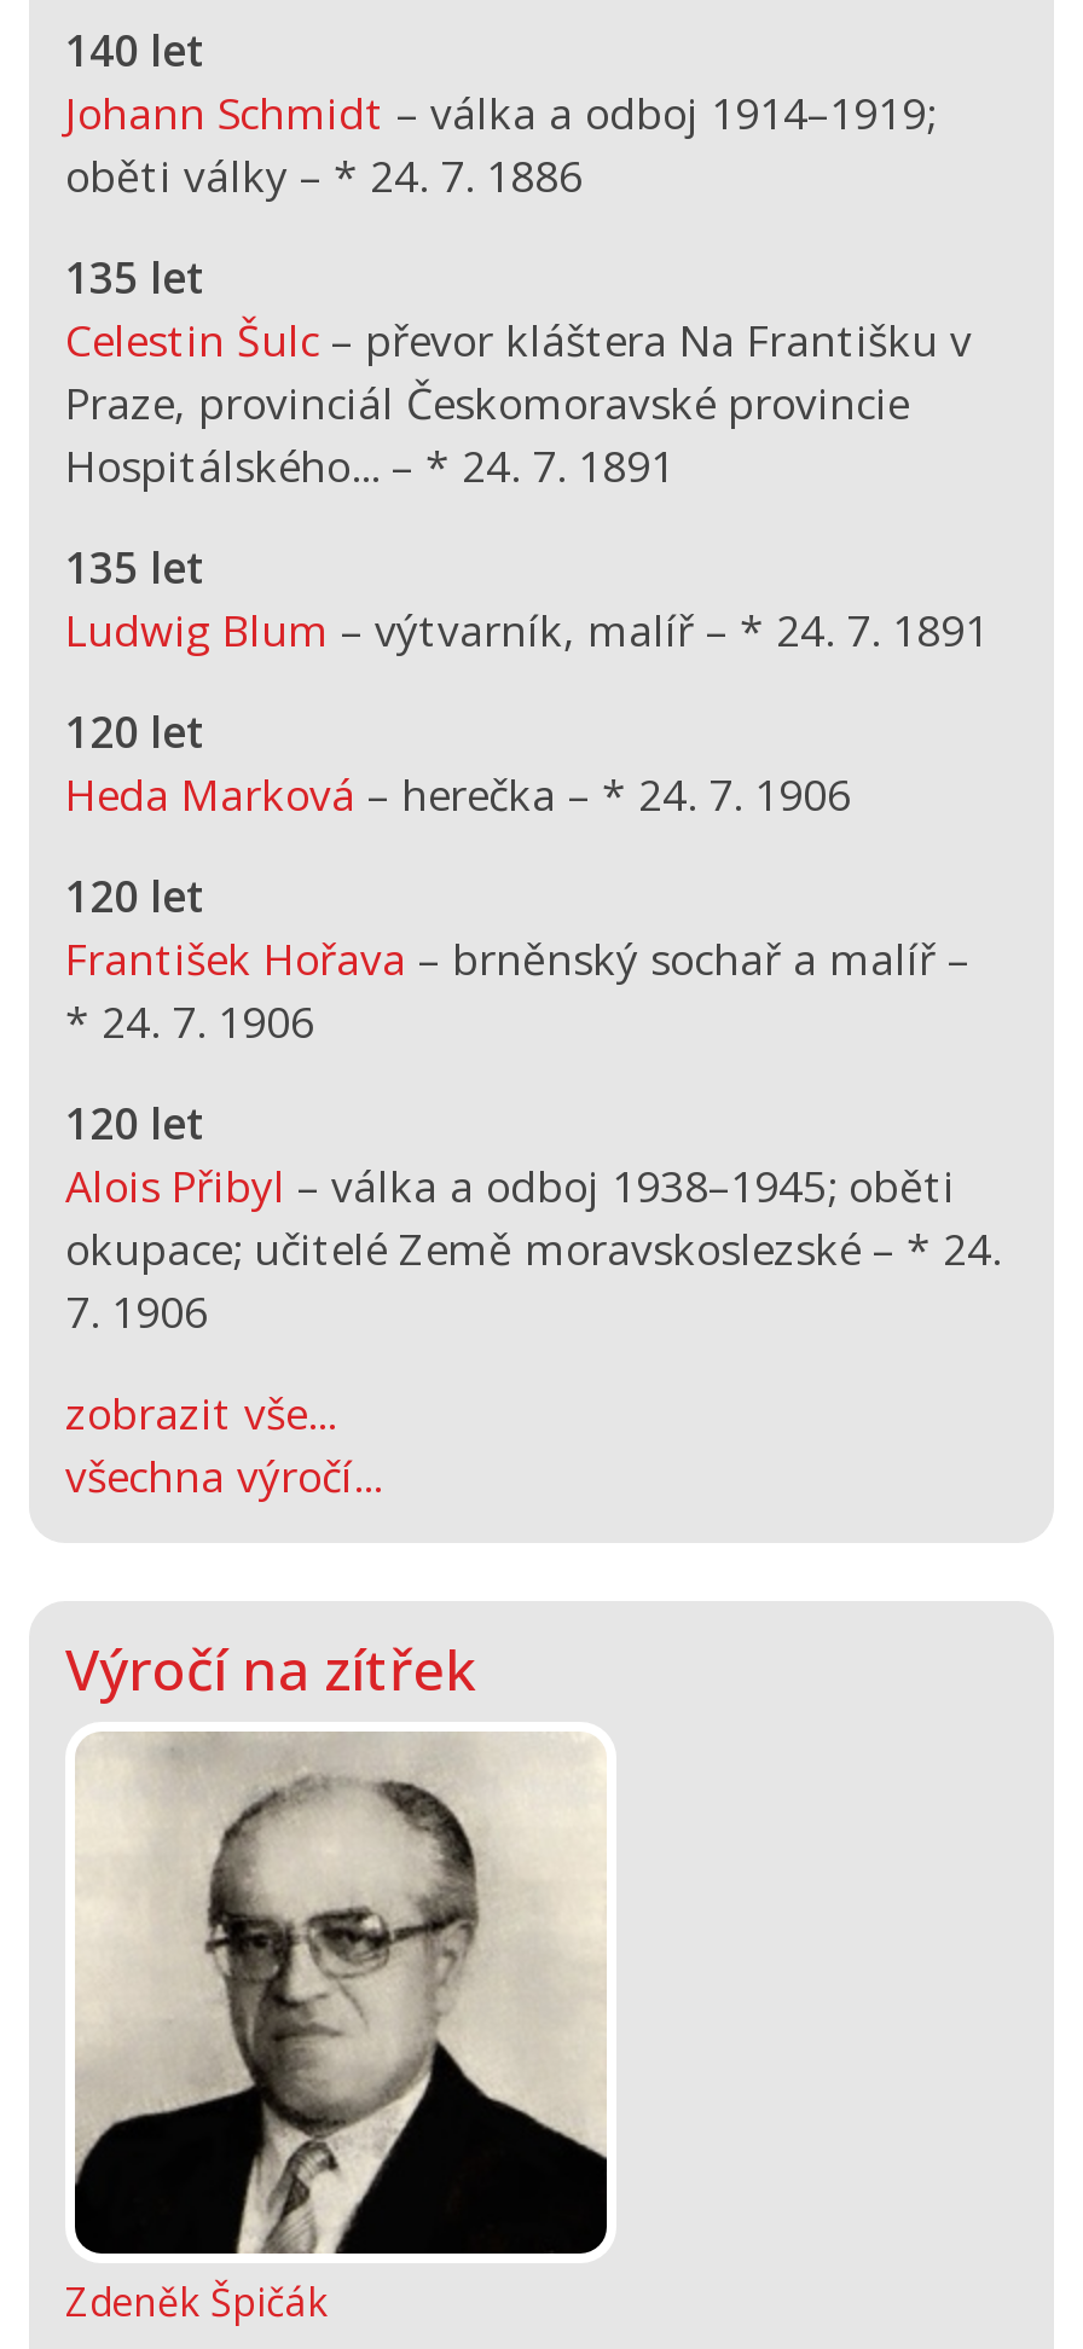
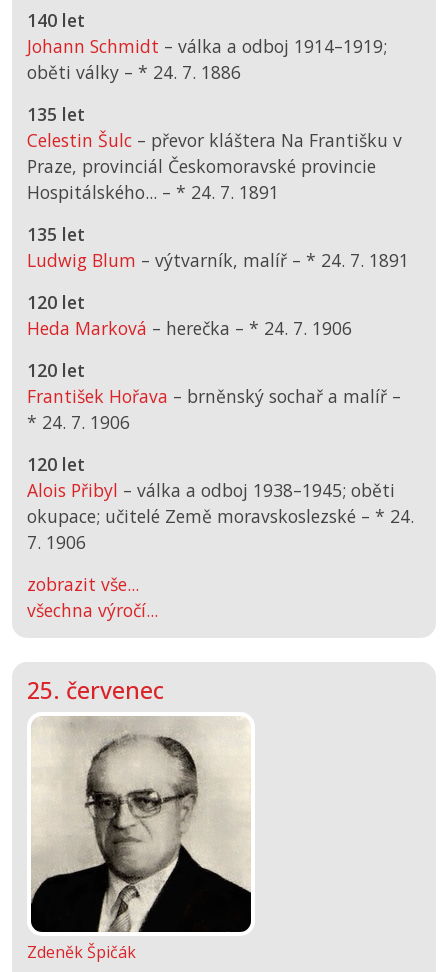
- Výročí na zítřek
+ 25. červenec
